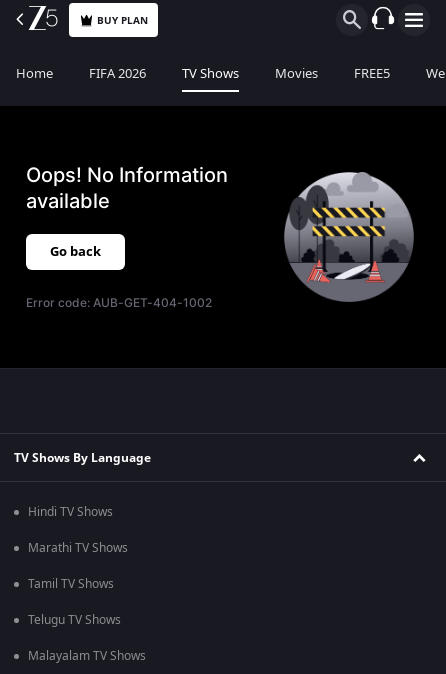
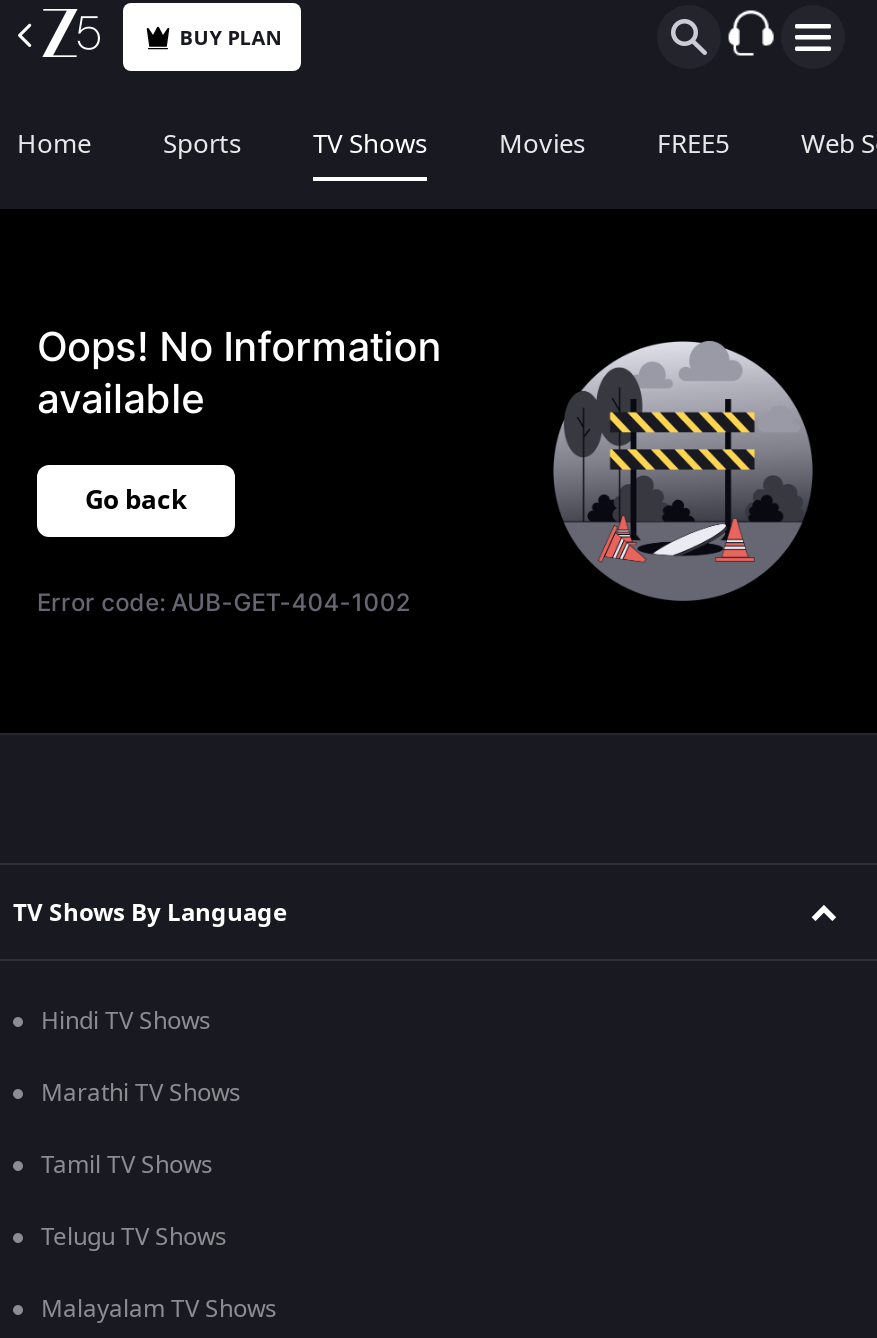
- FIFA 2026
+ Sports
